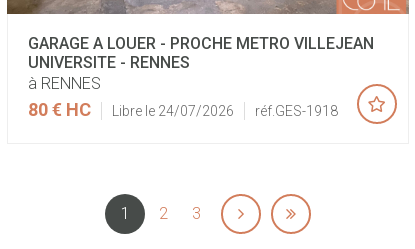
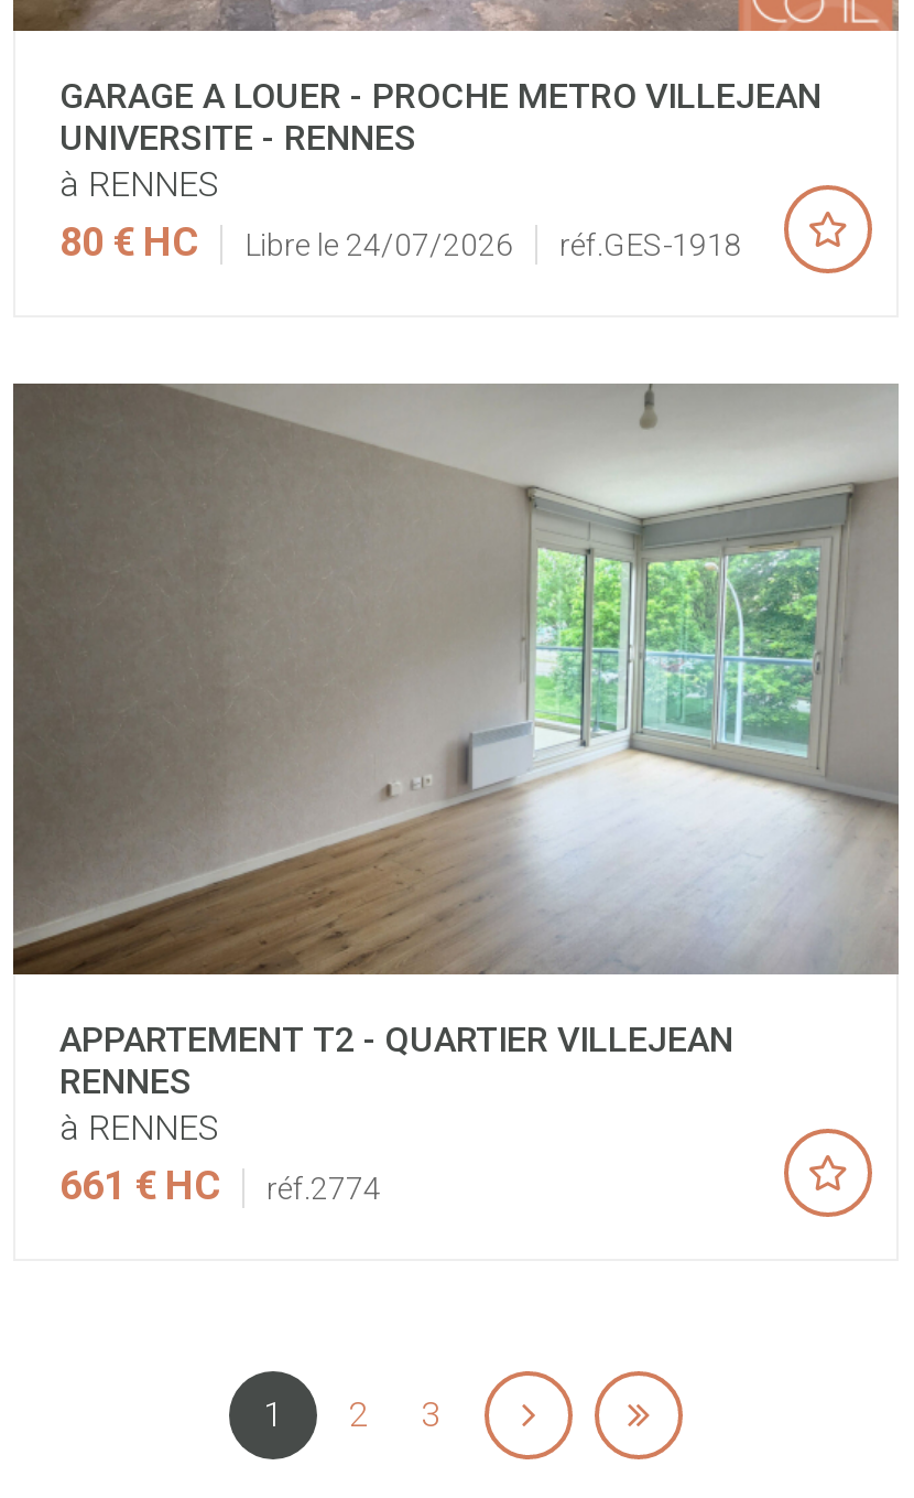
+ [image]
+ APPARTEMENT T2 - QUARTIER VILLEJEAN
+ RENNES
+ à RENNES
+ 661 €HC
+ réf.2774
